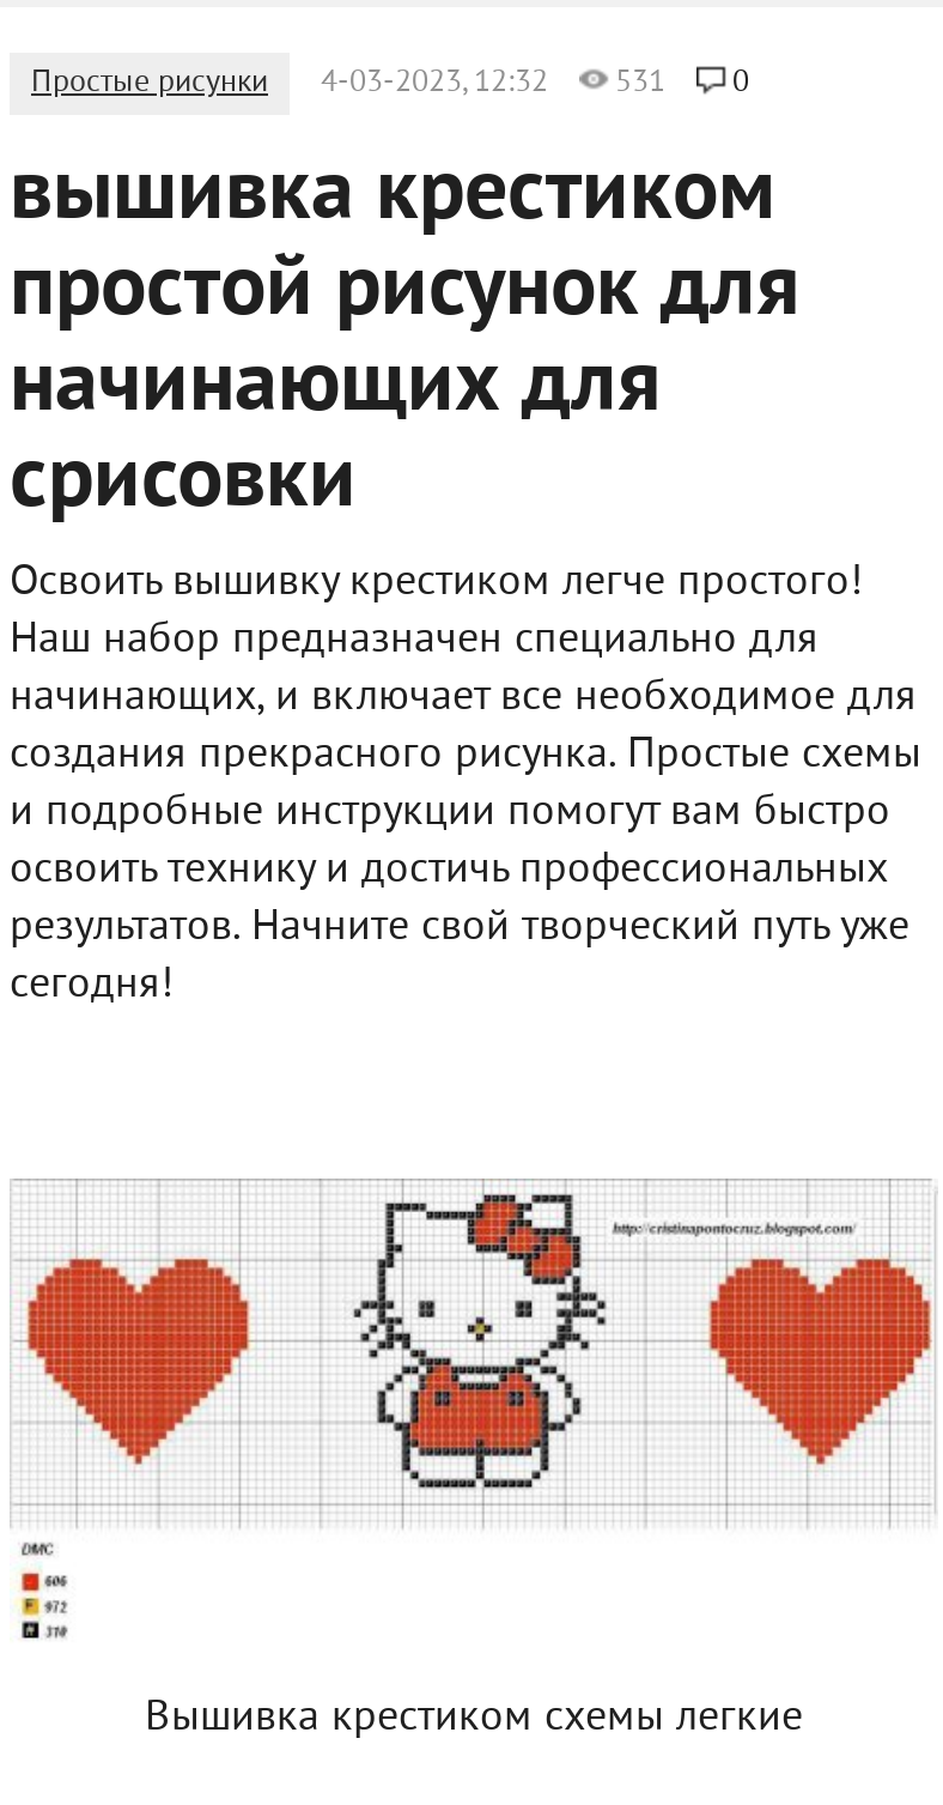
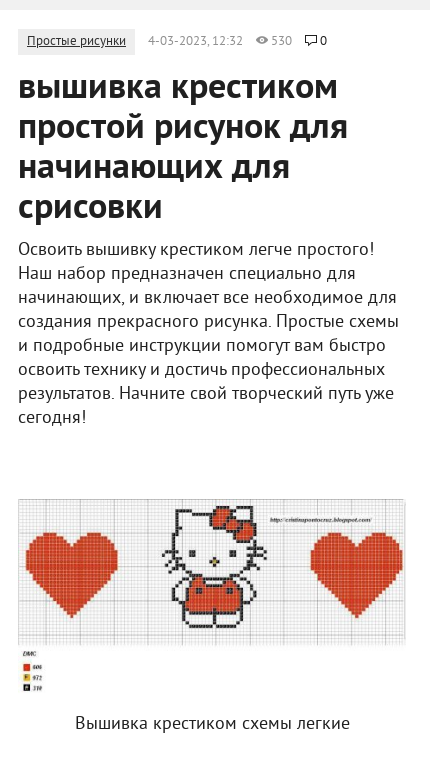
- Простые рисунки 4-03-2023, 12:32 531 0
+ Простые рисунки 4-03-2023, 12:32 530 0
